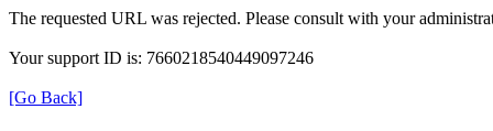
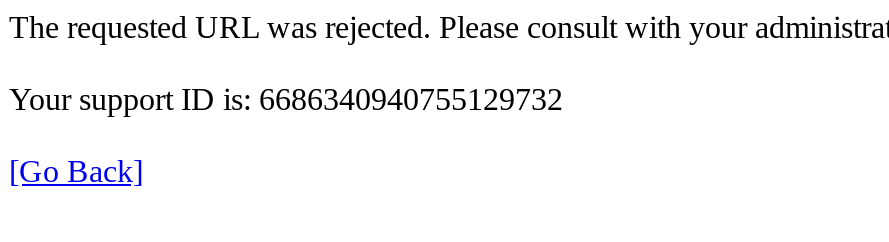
- Your support ID is: 7660218540449097246
+ Your support ID is: 6686340940755129732
